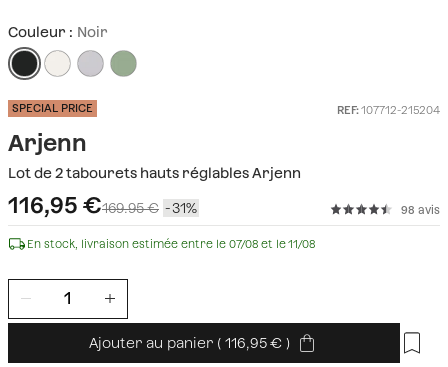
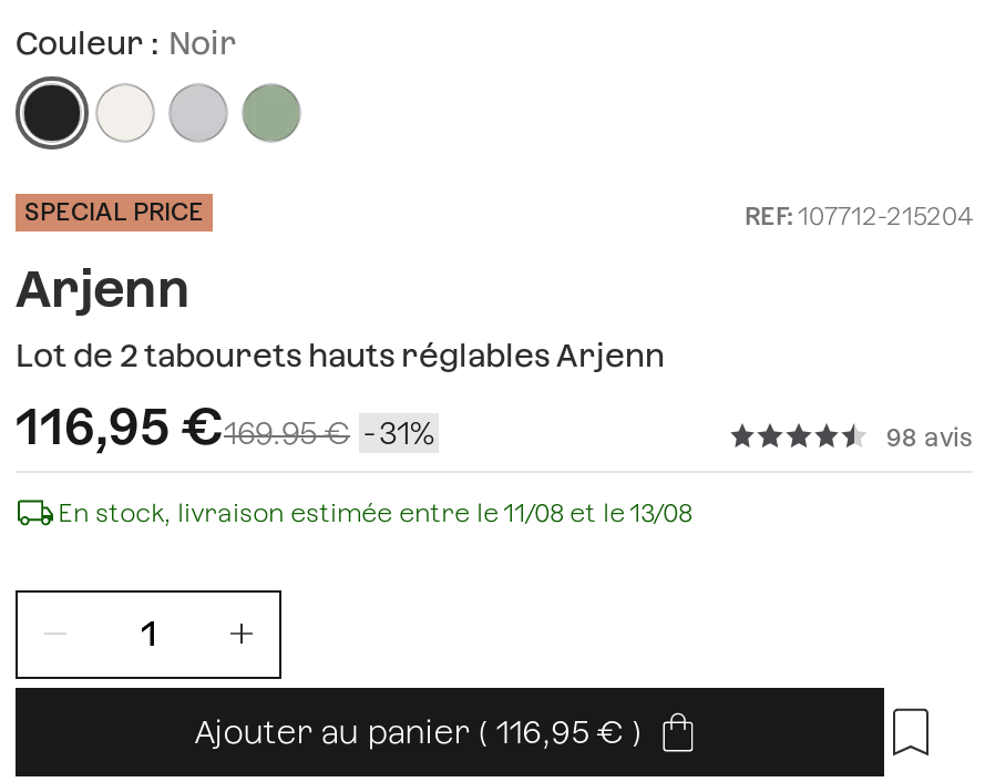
- En stock, livraison estimée entre le 07/08 et le 11/08
+ En stock, livraison estimée entre le 11/08 et le 13/08
